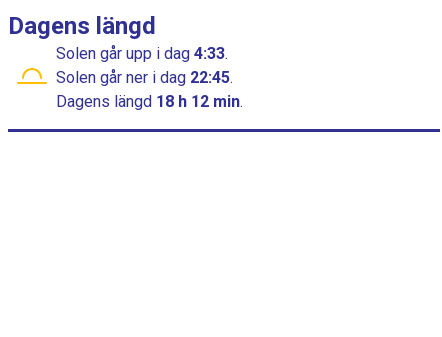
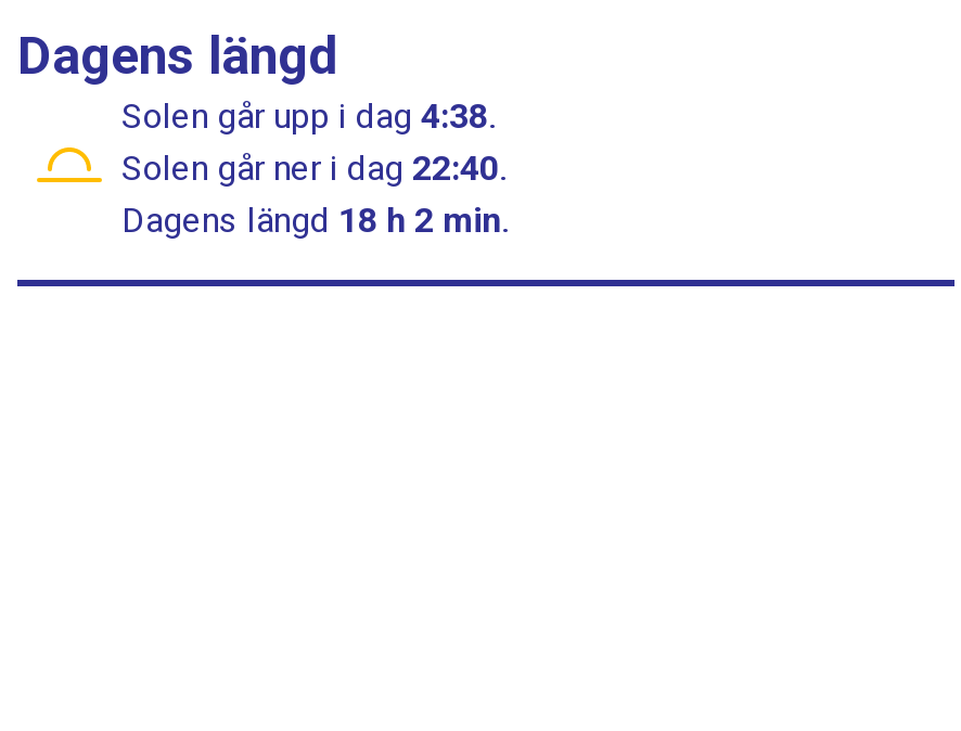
- Solen går upp i dag 4:33.
+ Solen går upp i dag 4:38.

- Solen går ner i dag 22:45.
+ Solen går ner i dag 22:40.

- Dagens längd 18 h 12 min.
+ Dagens längd 18 h 2 min.
